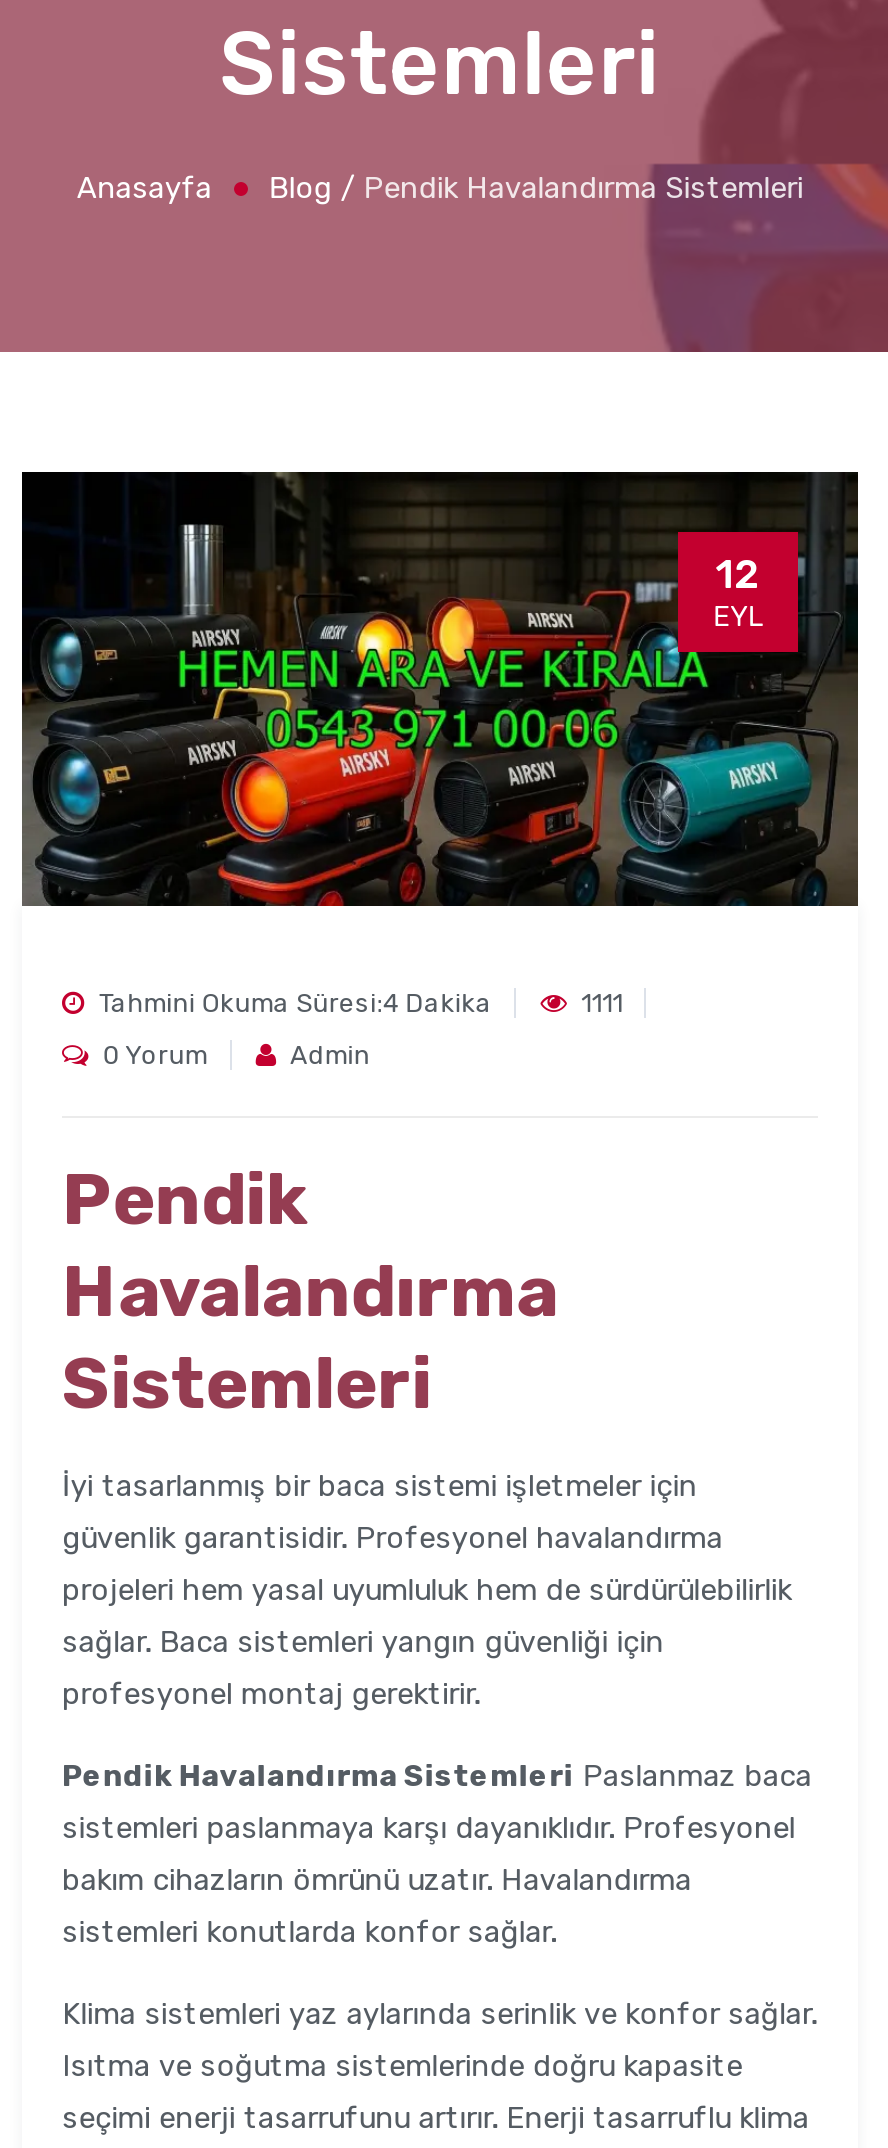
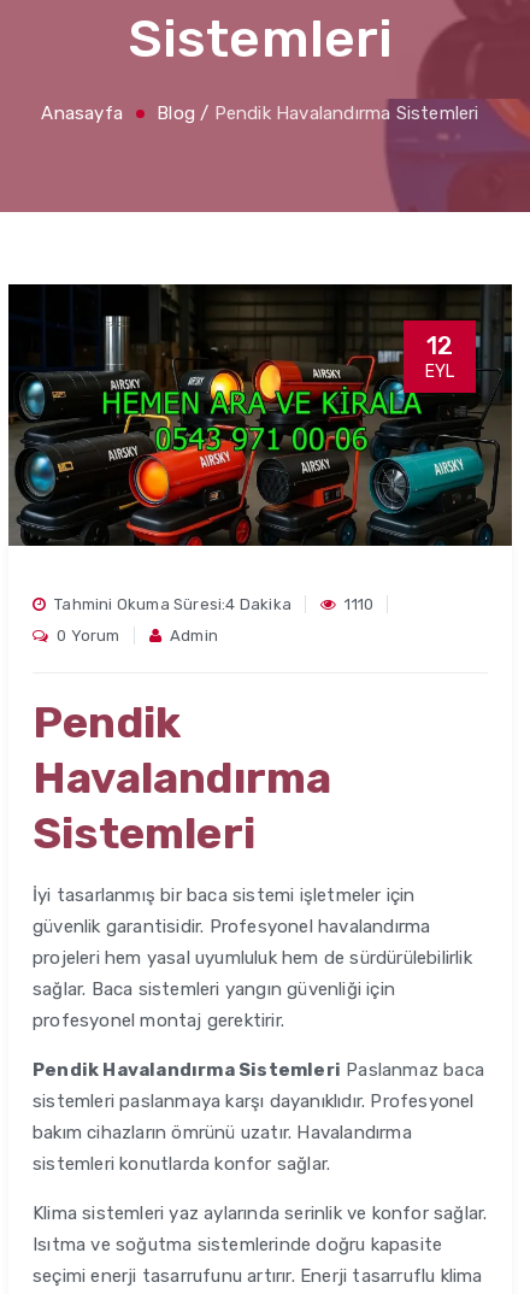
- 1111
+ 1110
